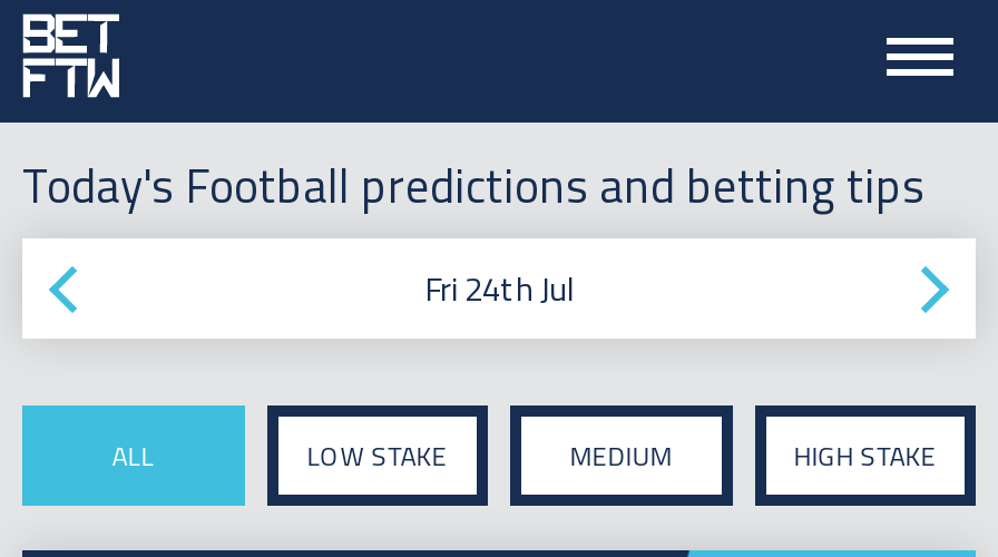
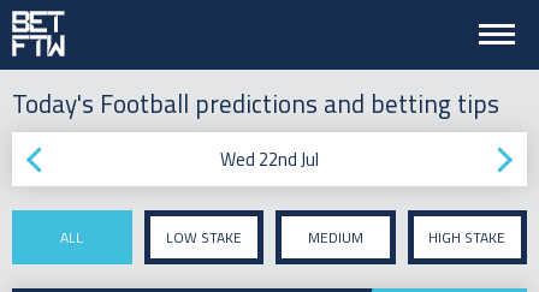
- Fri 24th Jul
+ Wed 22nd Jul
